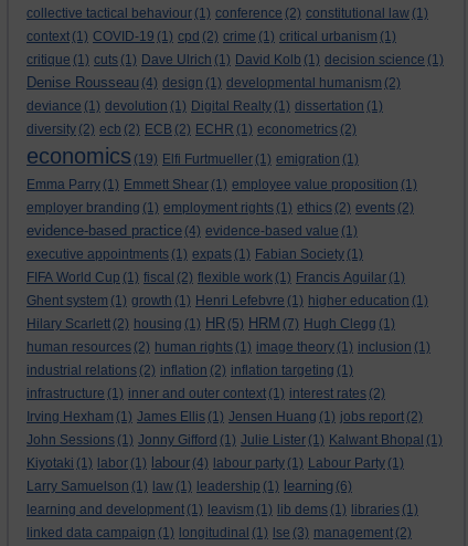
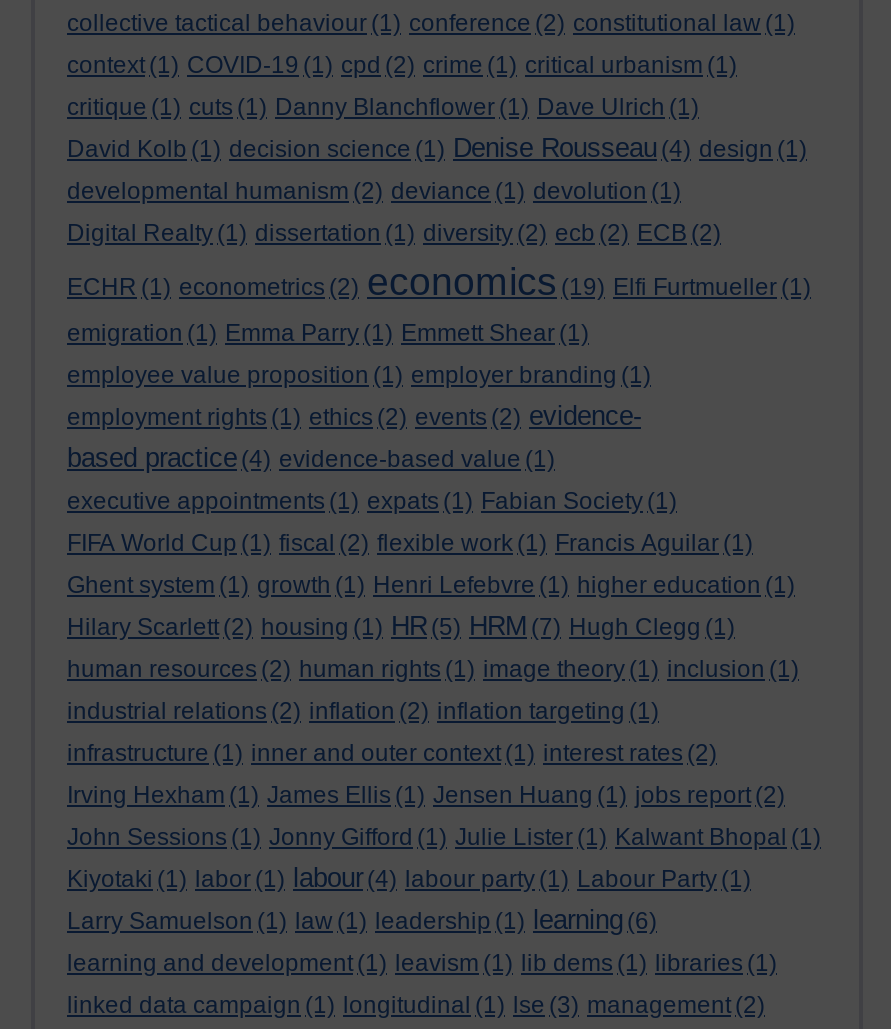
- critique (1) cuts (1) Dave Ulrich (1) David Kolb (1) decision science (1)
- Denise Rousseau (4) design (1) developmental humanism (2)
+ critique (1) cuts (1) Danny Blanchflower (1) Dave Ulrich (1)
+ David Kolb (1) decision science (1) Denise Rousseau (4) design (1)

- deviance (1) devolution (1) Digital Realty (1) dissertation (1)
+ developmental humanism (2) deviance (1) devolution (1)

- diversity (2) ecb (2) ECB (2) ECHR (1) econometrics (2)
- economics (19) Elfi Furtmueller (1) emigration (1)
- Emma Parry (1) Emmett Shear (1) employee value proposition (1)
+ Digital Realty (1) dissertation (1) diversity (2) ecb (2) ECB (2)
+ ECHR (1) econometrics (2) economics (19) Elfi Furtmueller (1)
+ emigration (1) Emma Parry (1) Emmett Shear (1)

- employer branding (1) employment rights (1) ethics (2) events (2)
- evidence-based practice (4) evidence-based value (1)
+ employee value proposition (1) employer branding (1)
+ employment rights (1) ethics (2) events (2) evidence-
+ based practice (4) evidence-based value (1)
